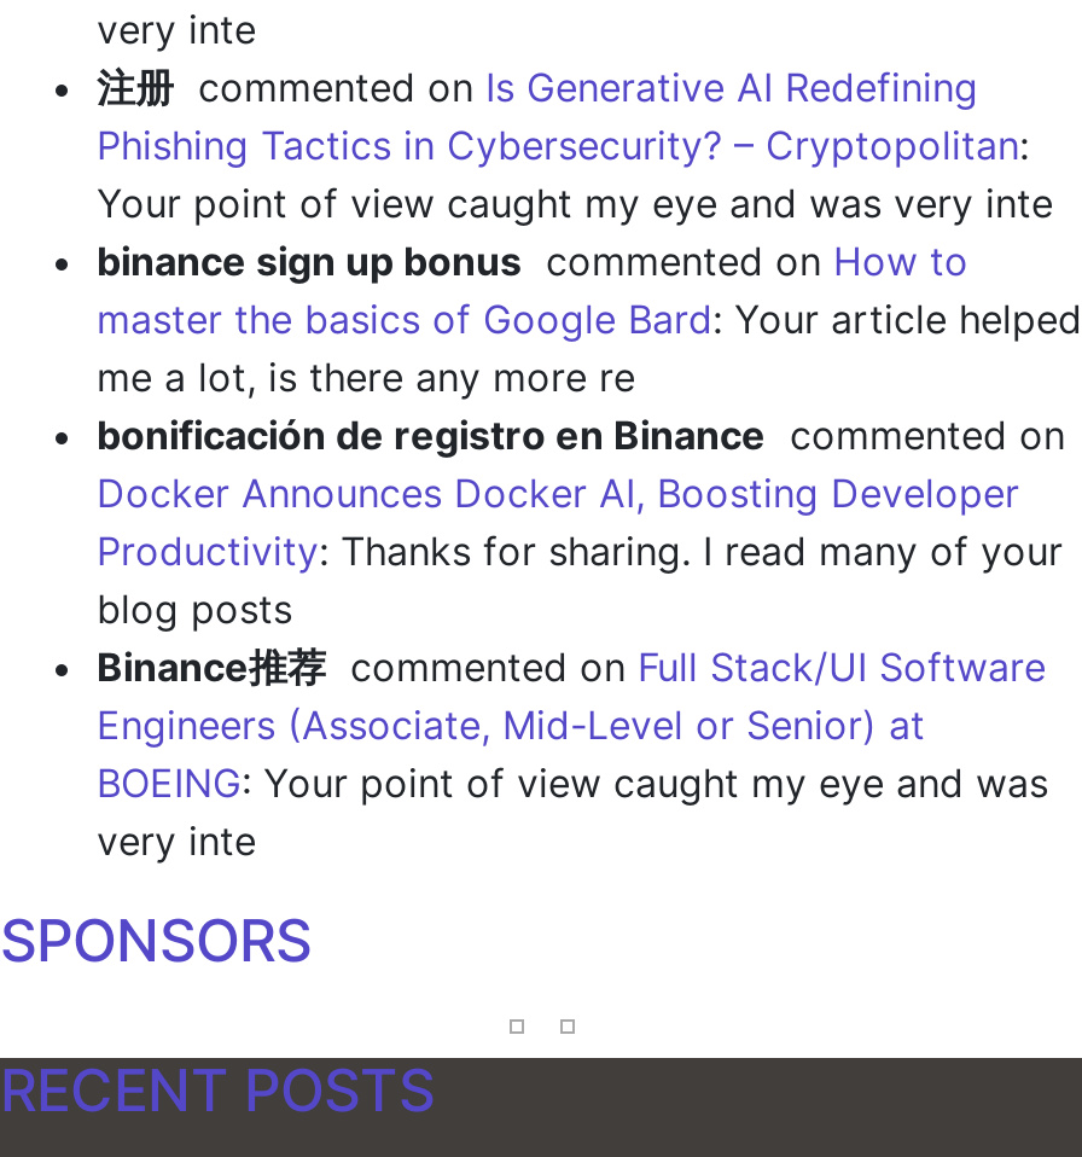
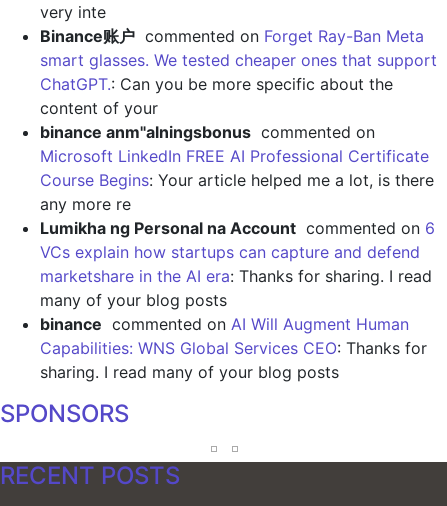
- 注册commented on Is Generative AI Redefining
- Phishing Tactics in Cybersecurity? – Cryptopolitan:
- Your point of view caught my eye and was very inte
- binance sign up bonus commented on How to
- master the basics of Google Bard: Your article helped
- me a lot, is there any more re
- bonificación de registro en Binance commented on
- Docker Announces Docker AI, Boosting Developer
- Productivity: Thanks for sharing. I read many of your
- blog posts
- Binance推荐commented on Full Stack/UI Software
- Engineers (Associate, Mid-Level or Senior) at
- BOEING: Your point of view caught my eye and was
- very inte
+ Binance账户commented on Forget Ray-Ban Meta
+ smart glasses. We tested cheaper ones that support
+ ChatGPT.: Can you be more specific about the
+ content of your
+ binance anm"alningsbonus commented on
+ Microsoft LinkedIn FREE AI Professional Certificate
+ Course Begins: Your article helped me a lot, is there
+ any more re
+ Lumikha ng Personal na Account commented on 6
+ VCs explain how startups can capture and defend
+ marketshare in the AI era: Thanks for sharing. I read
+ many of your blog posts
+ binance commented on AI Will Augment Human
+ Capabilities: WNS Global Services CEO: Thanks for
+ sharing. I read many of your blog posts
